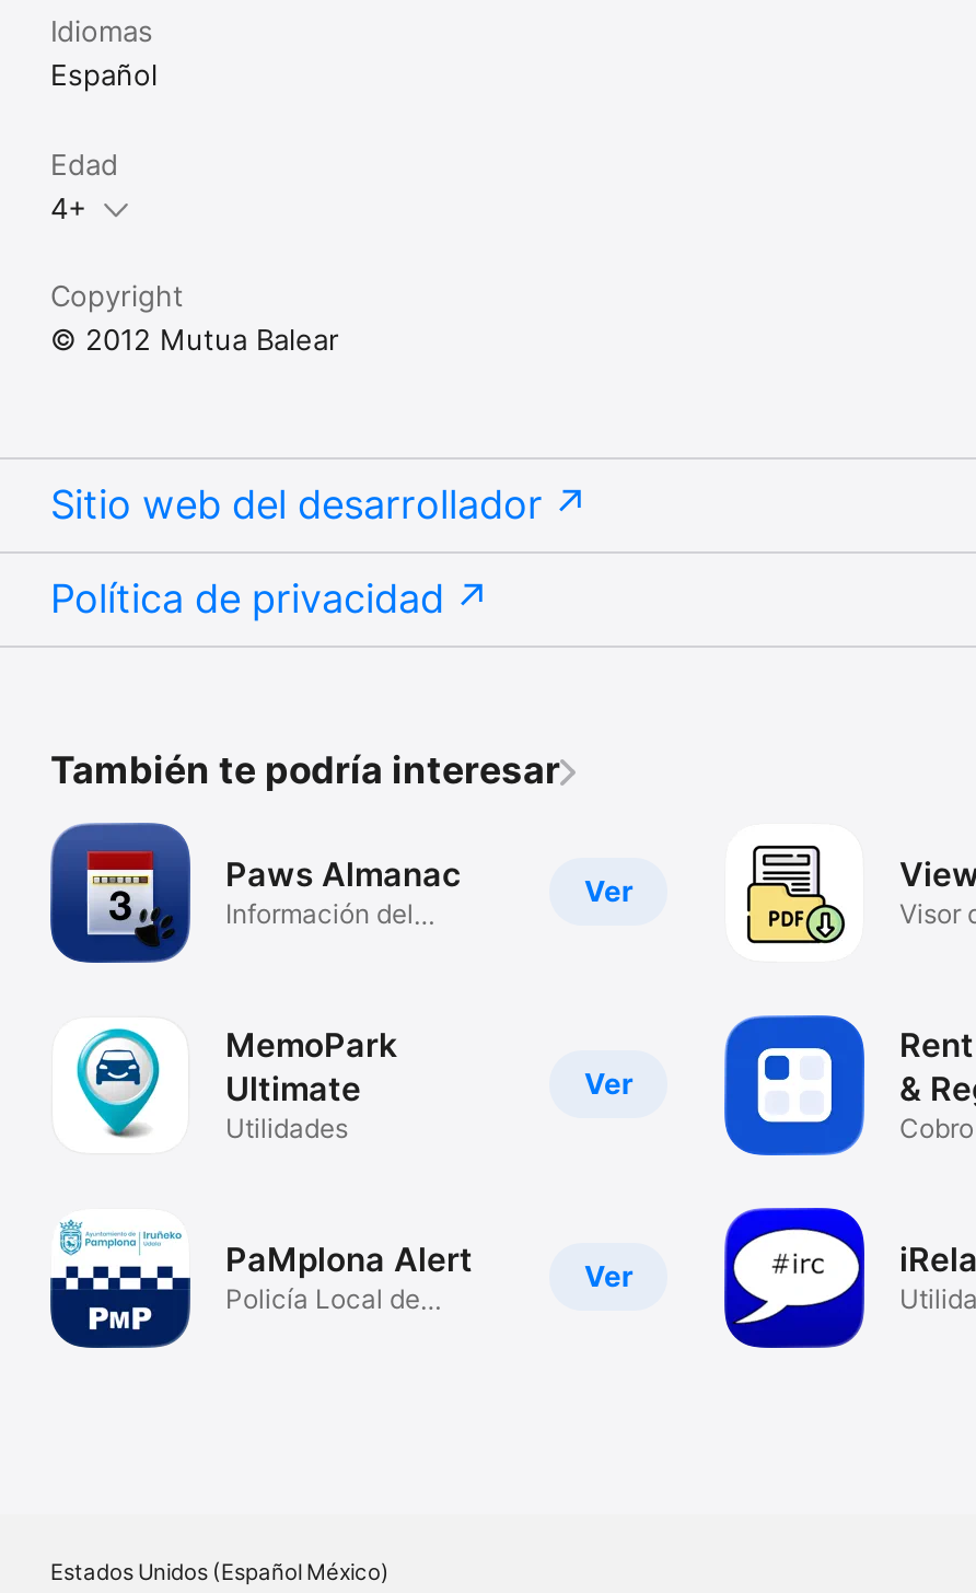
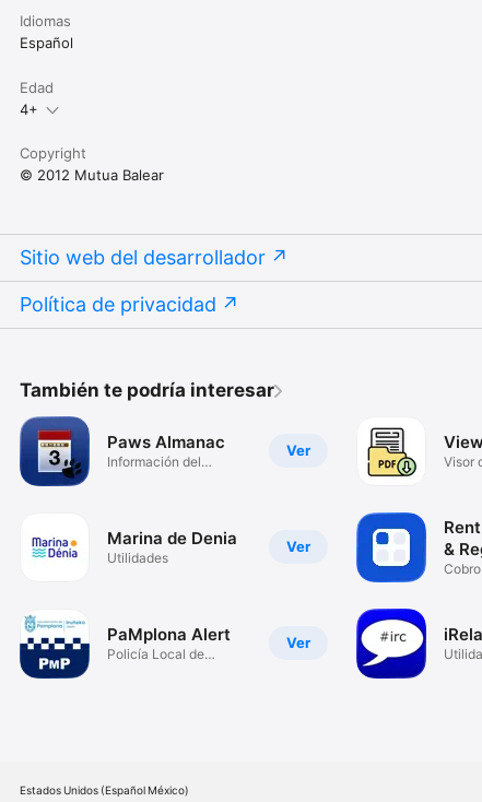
- [image]
- MemoPark
- Ultimate
+ [image]
+ Marina de Denia
